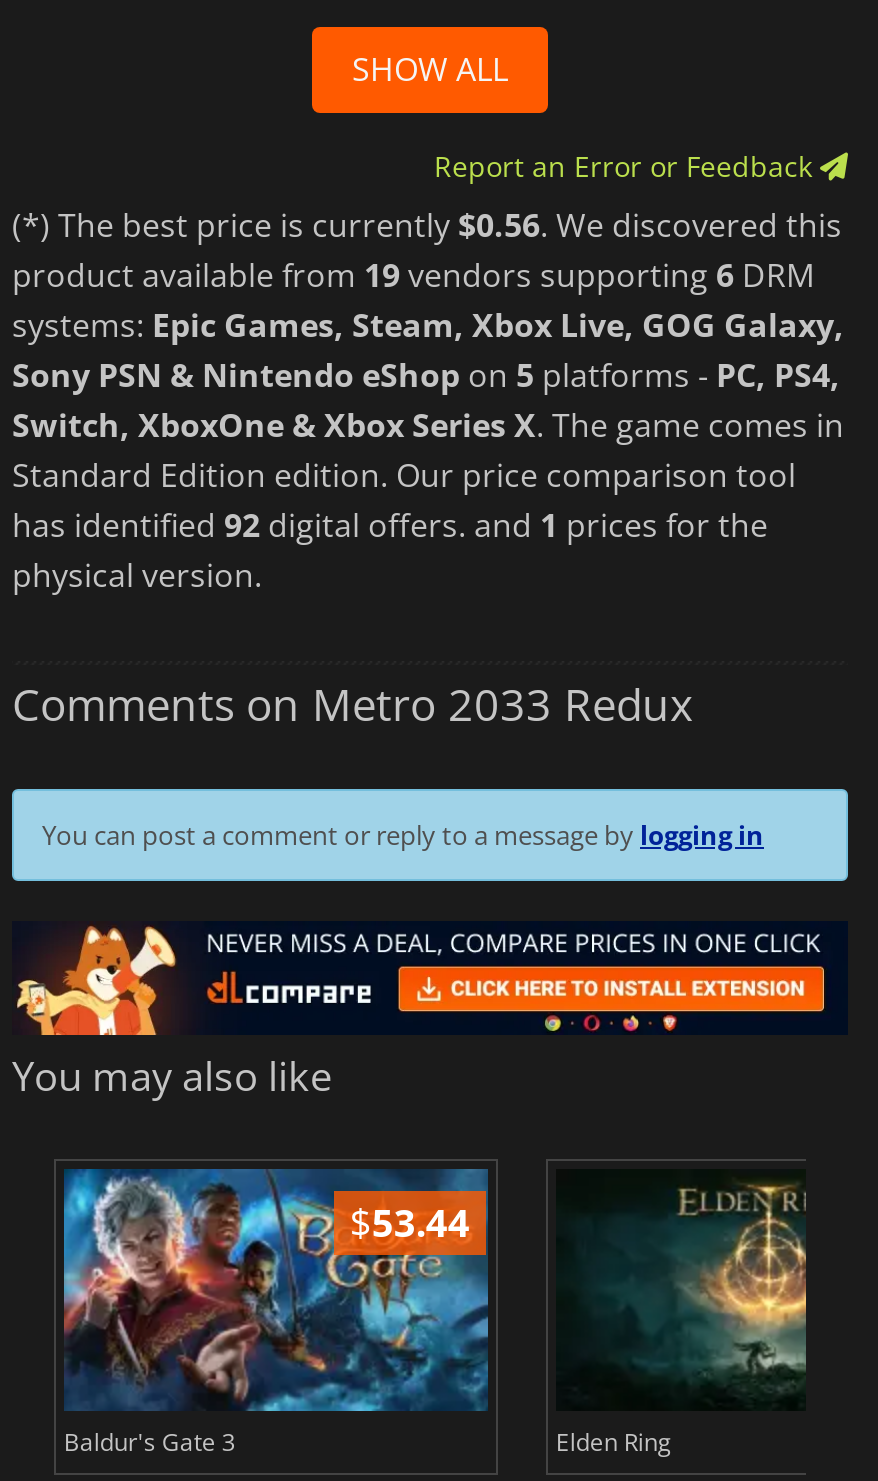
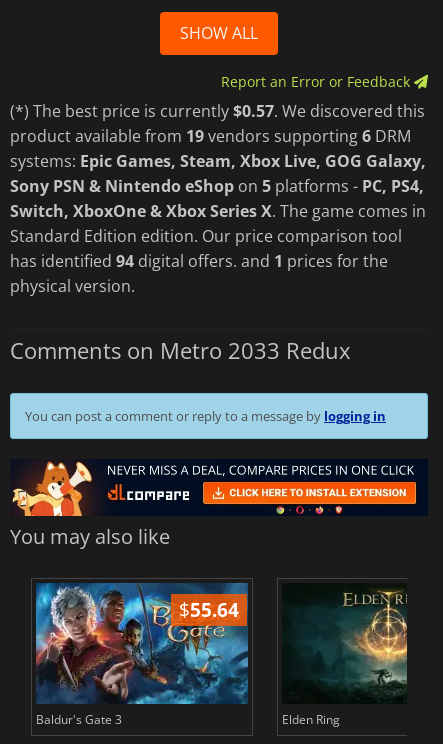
- (*) The best price is currently $0.56. We discovered this
+ (*) The best price is currently $0.57. We discovered this

- has identified 92 digital offers. and 1 prices for the
+ has identified 94 digital offers. and 1 prices for the

- $53.44
+ $55.64
